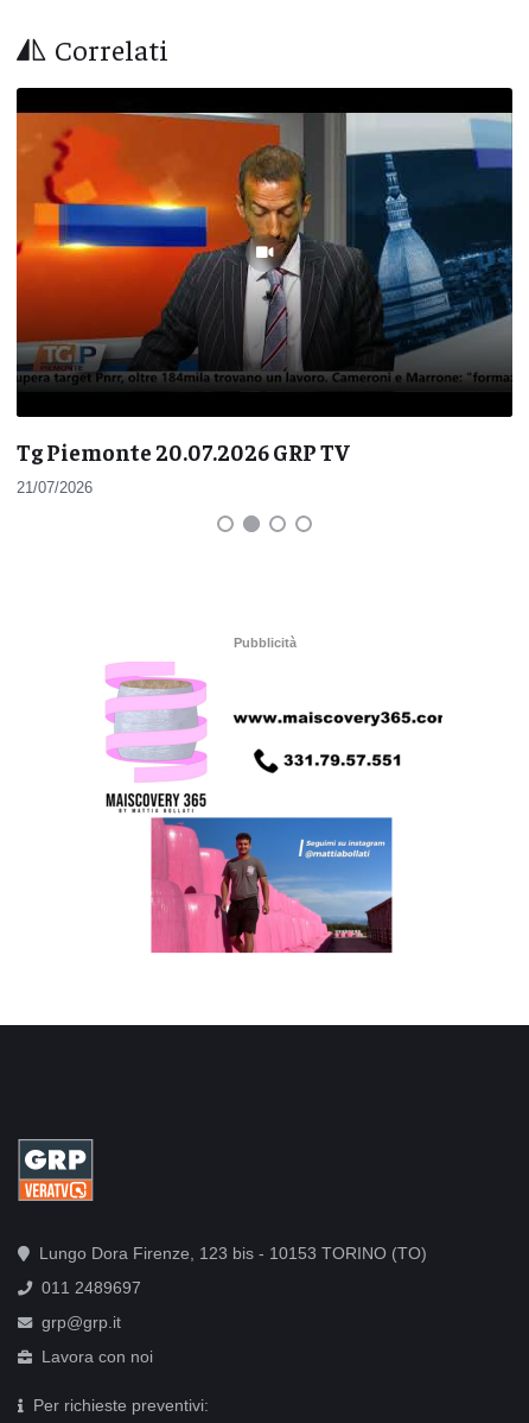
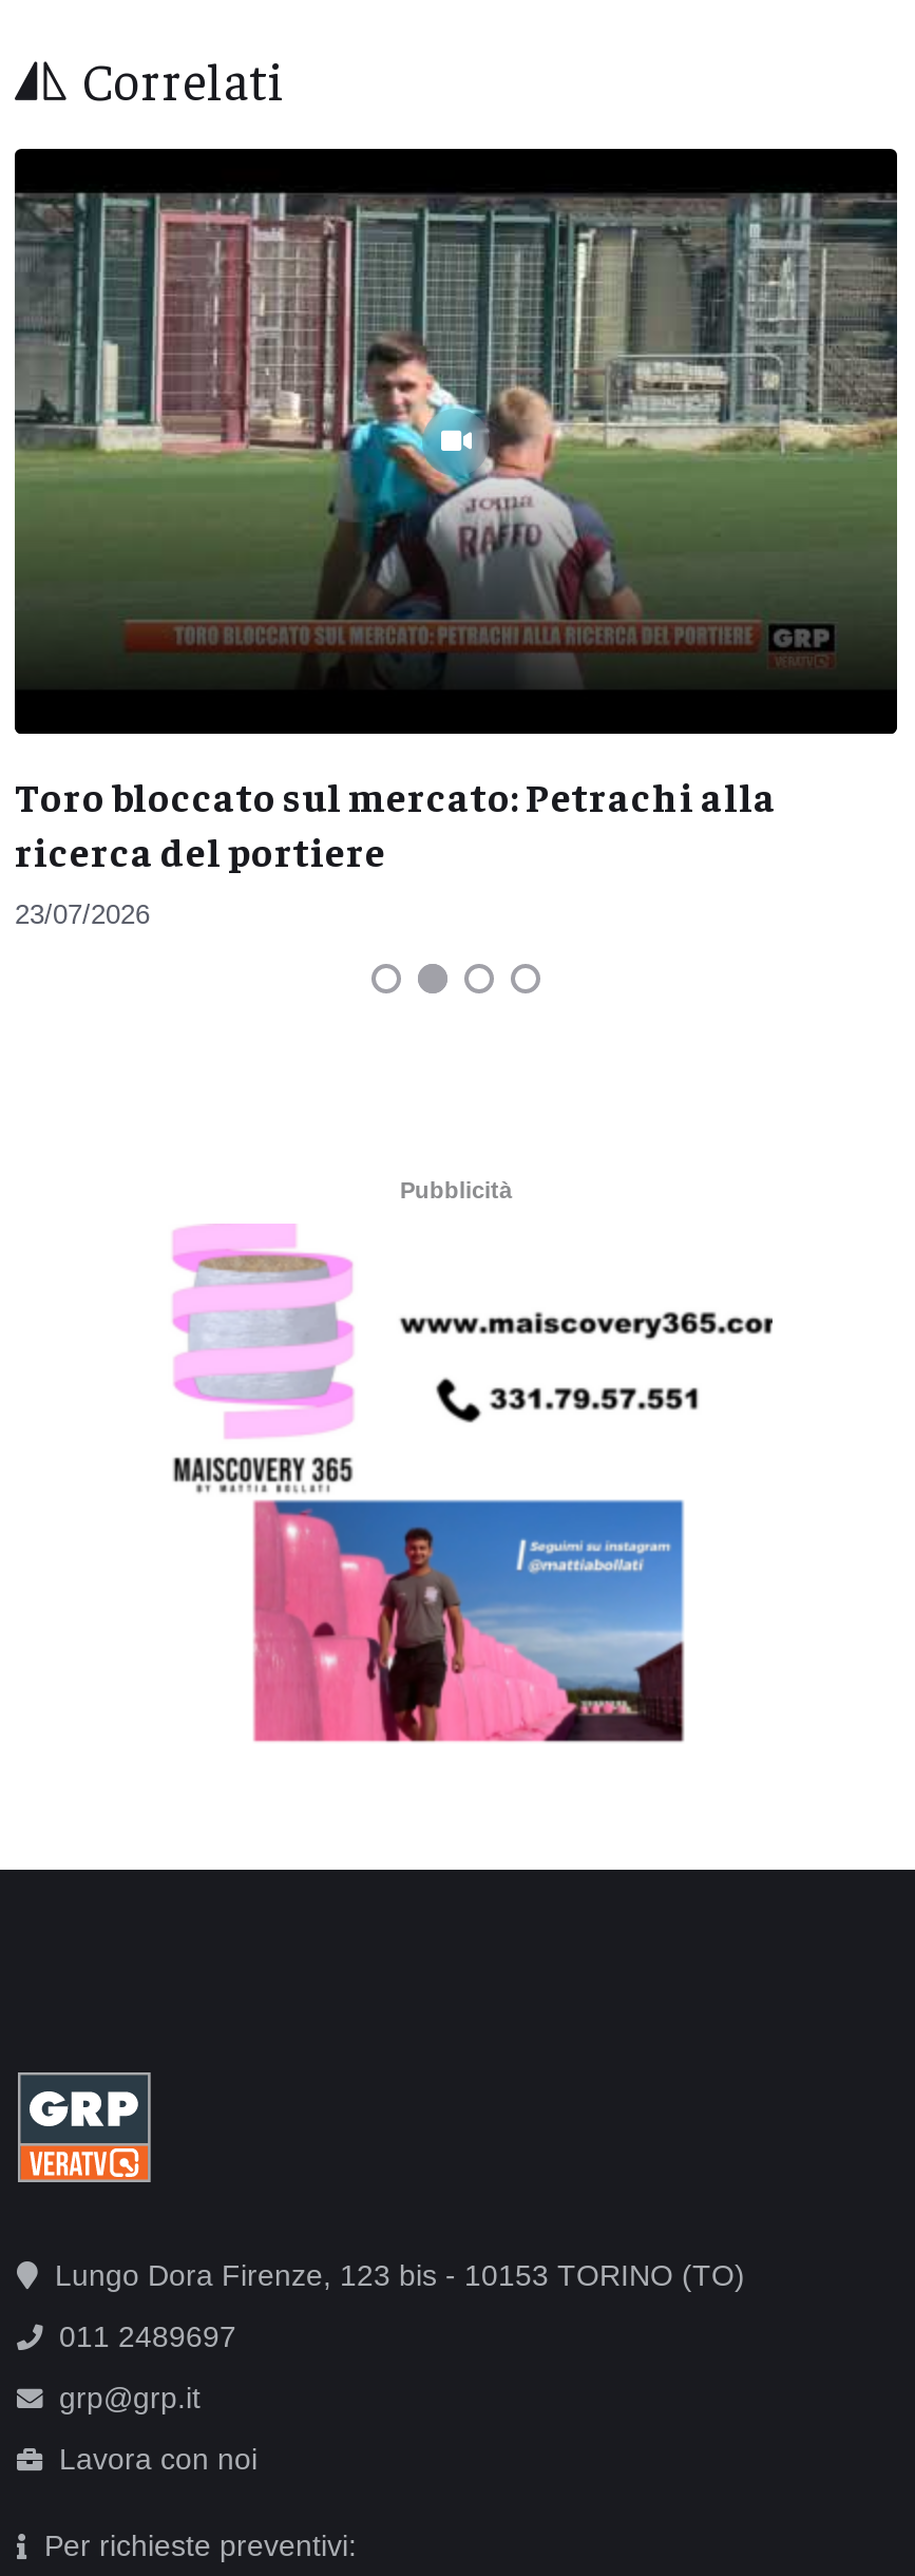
- [image]
+ [image]

- Tg Piemonte 20.07.2026 GRP TV
+ Toro bloccato sul mercato: Petrachi alla
+ ricerca del portiere

- 21/07/2026
+ 23/07/2026
